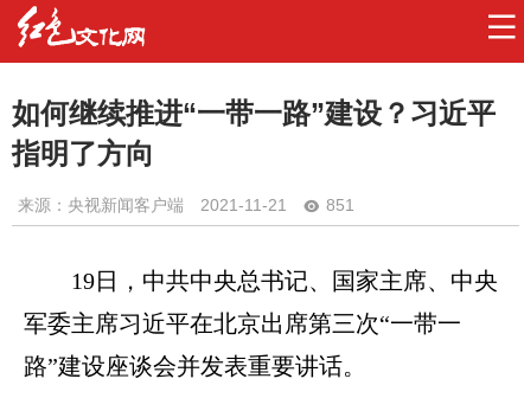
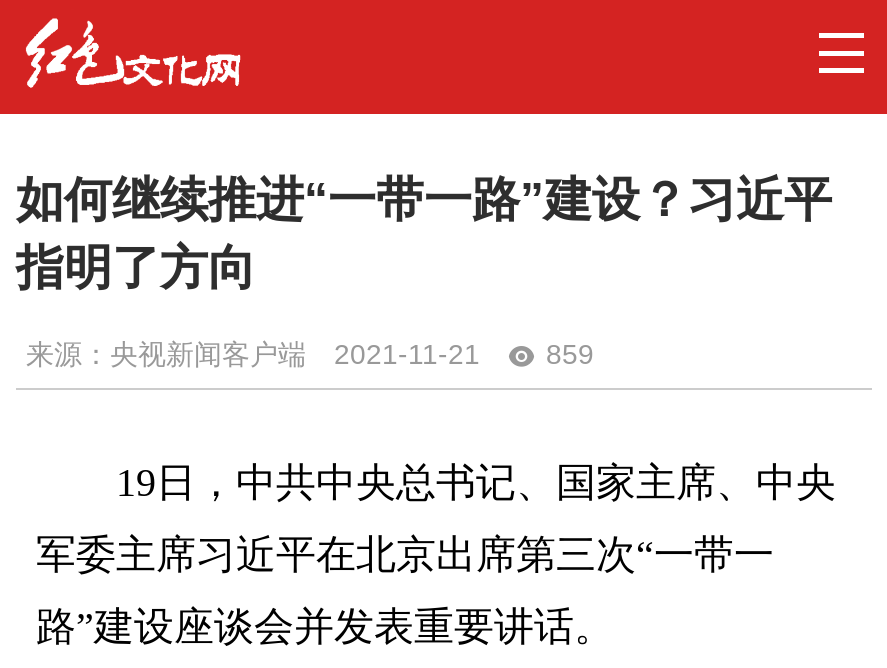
- 851
+ 859
